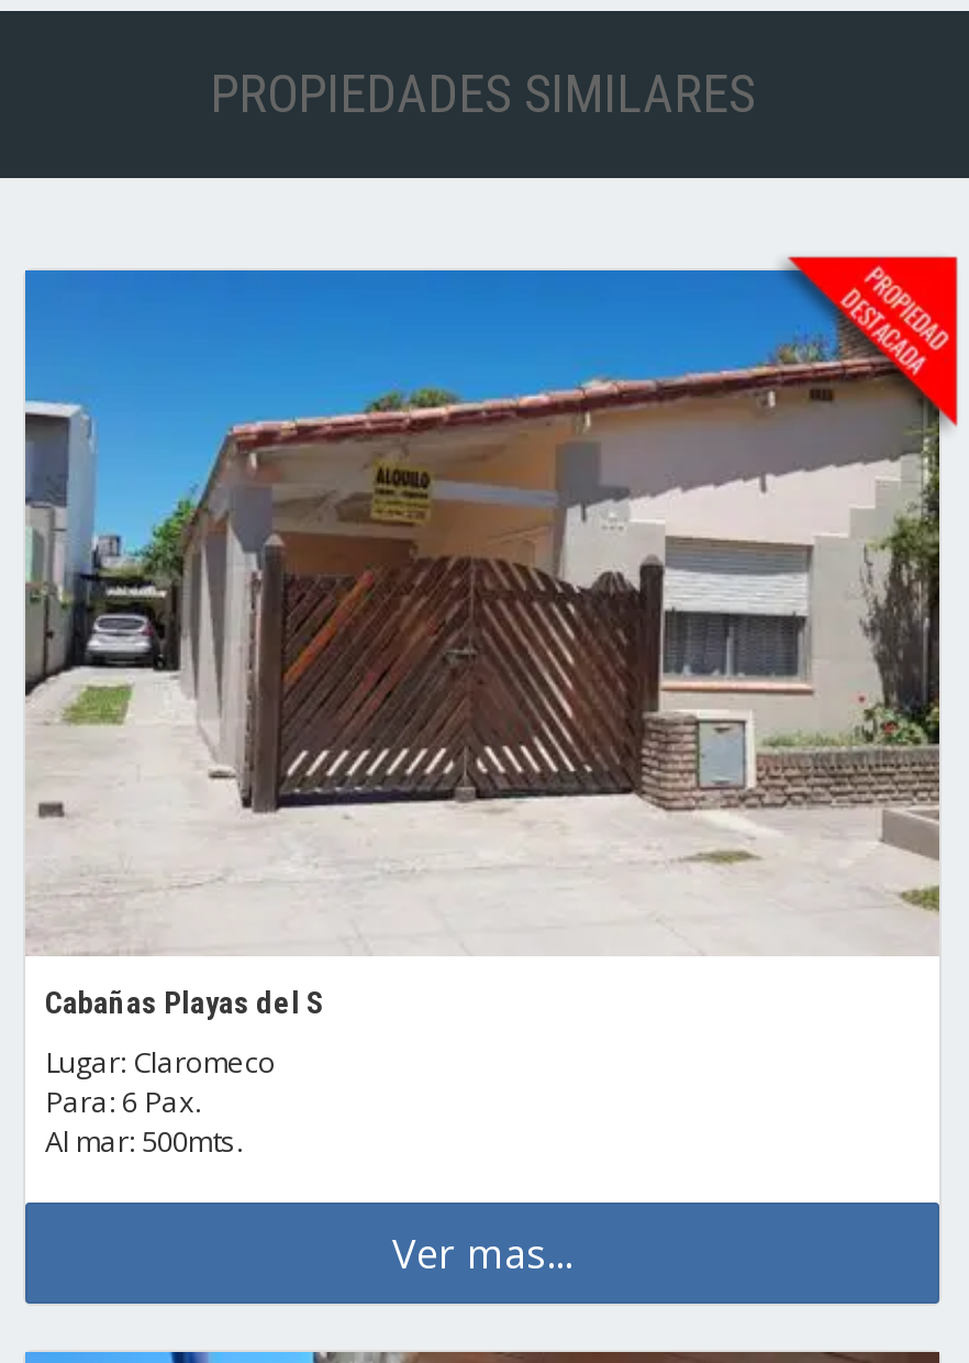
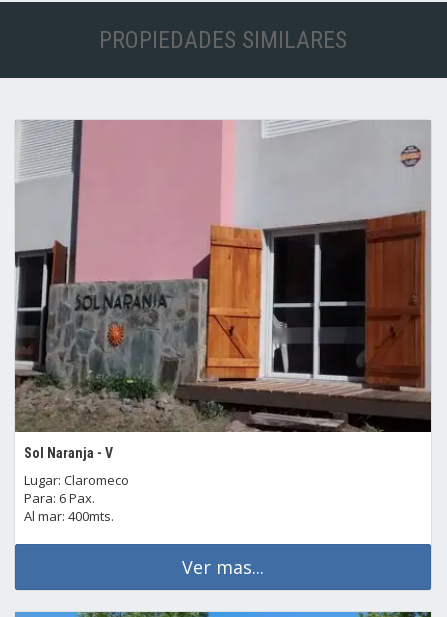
- [image]
- Cabañas Playas del S
+ [image]
+ Sol Naranja - V

- Al mar: 500mts.
+ Al mar: 400mts.
